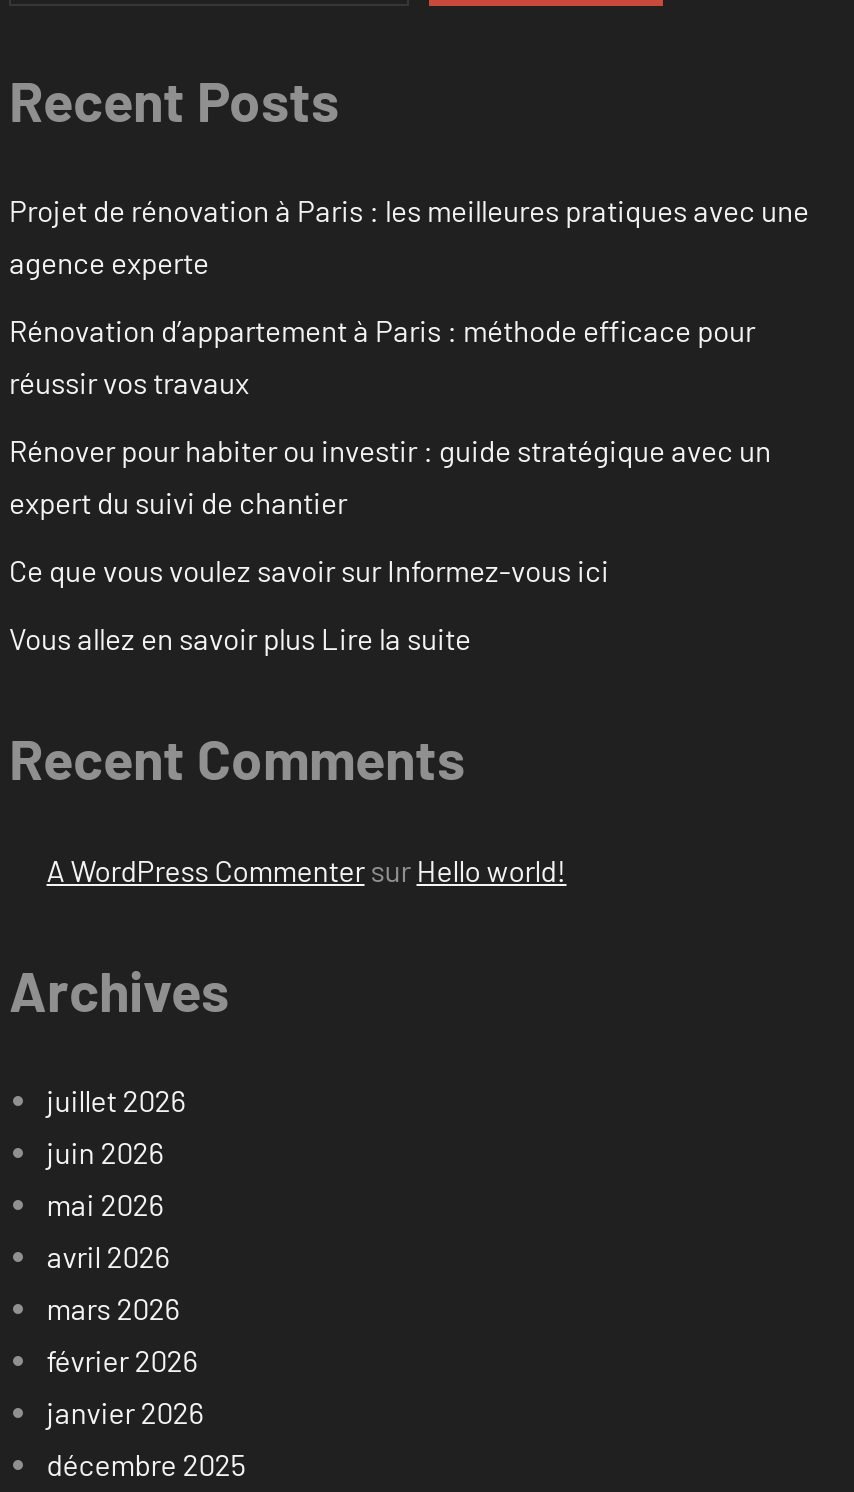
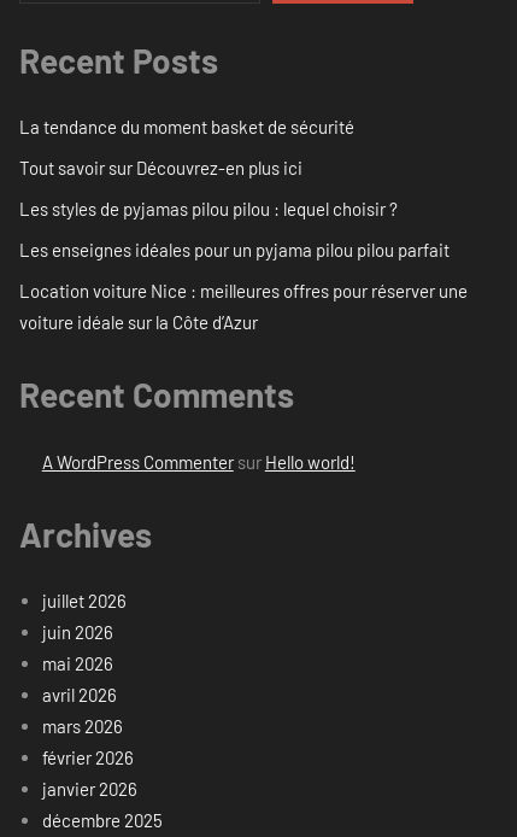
- Projet de rénovation à Paris : les meilleures pratiques avec une
- agence experte
+ La tendance du moment basket de sécurité

- Rénovation d’appartement à Paris : méthode efficace pour
- réussir vos travaux
+ Tout savoir sur Découvrez-en plus ici

- Rénover pour habiter ou investir : guide stratégique avec un
- expert du suivi de chantier
+ Les styles de pyjamas pilou pilou : lequel choisir ?

- Ce que vous voulez savoir sur Informez-vous ici
+ Les enseignes idéales pour un pyjama pilou pilou parfait

- Vous allez en savoir plus Lire la suite
+ Location voiture Nice : meilleures offres pour réserver une
+ voiture idéale sur la Côte d’Azur
